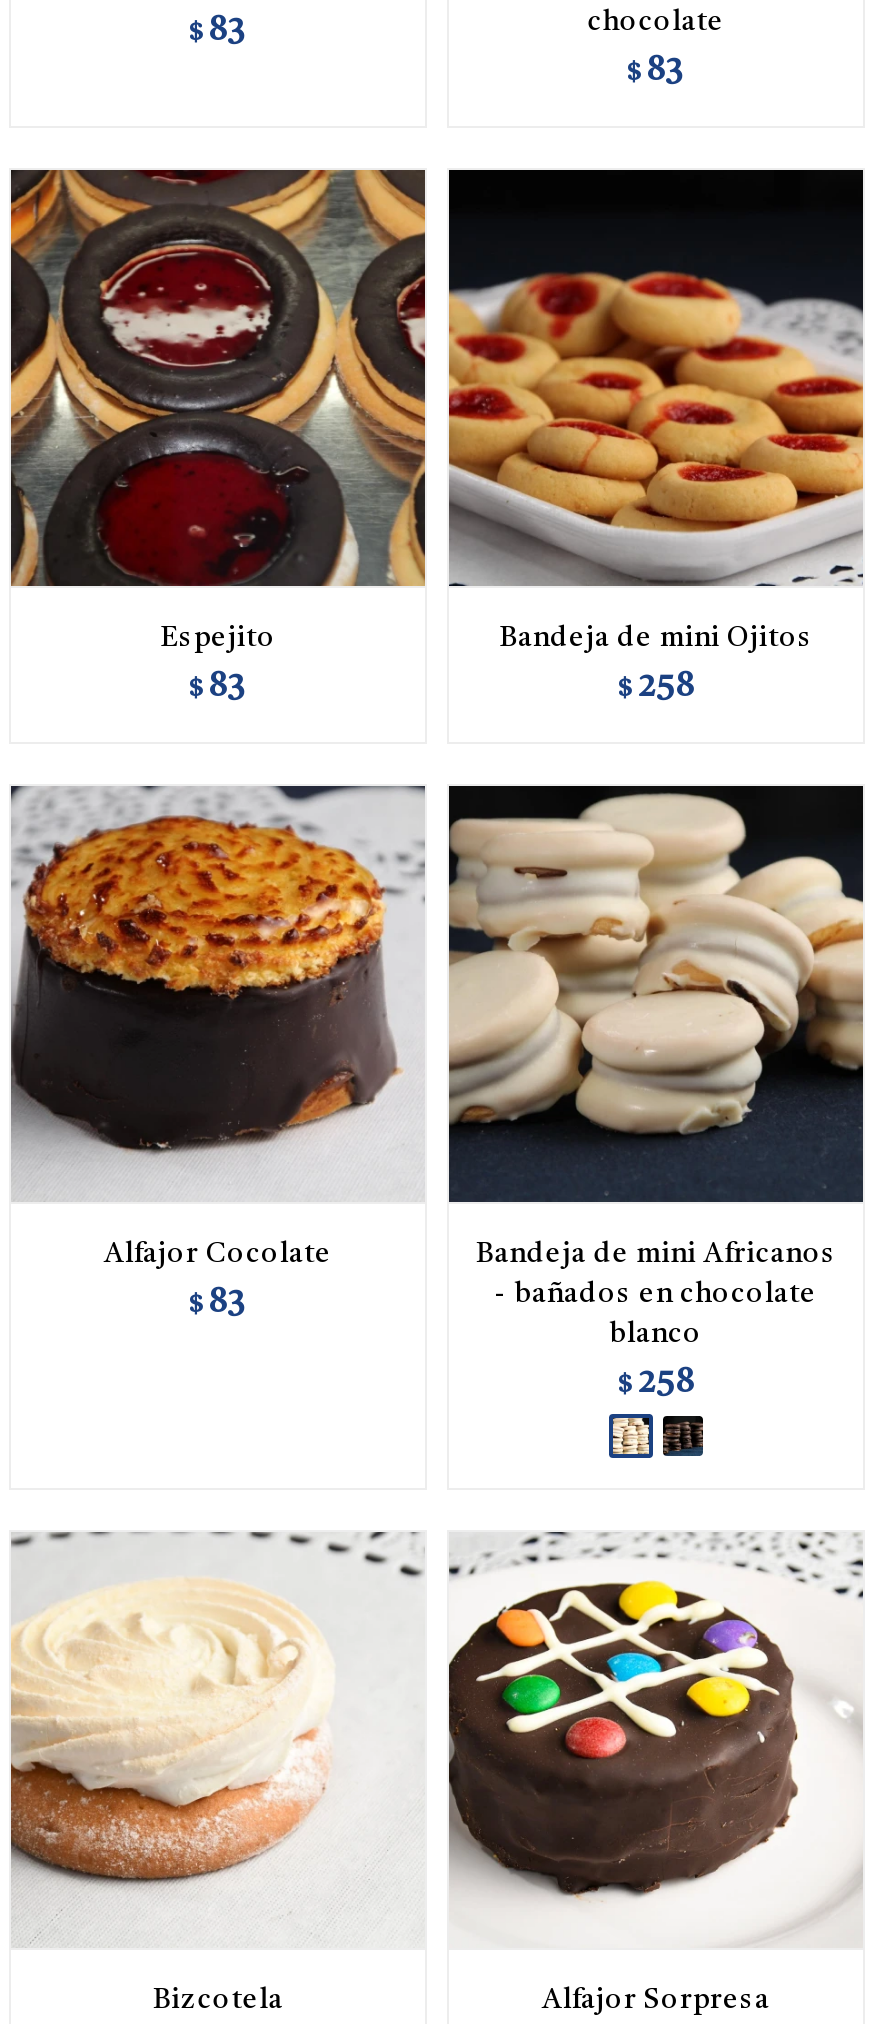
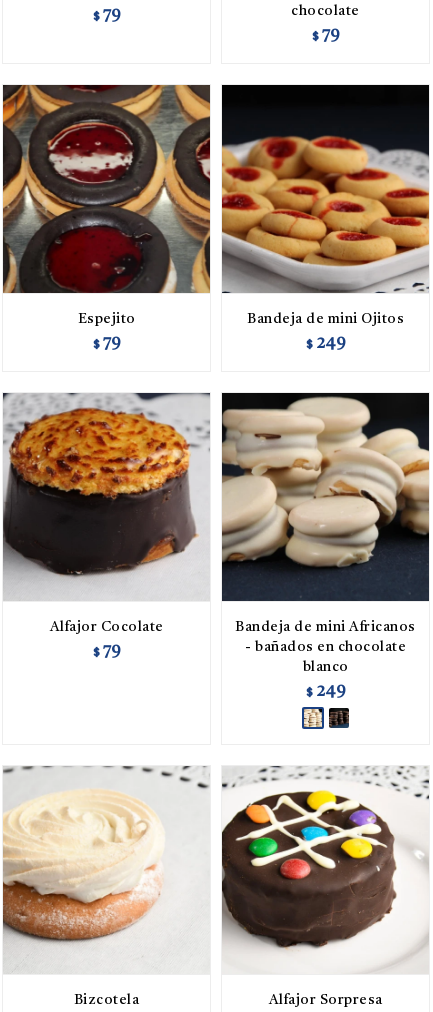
- $ 83
+ $ 79

- $ 83
+ $ 79

- $ 83
+ $ 79

- $ 258
+ $ 249

- $ 83
+ $ 79

- $ 258
+ $ 249
